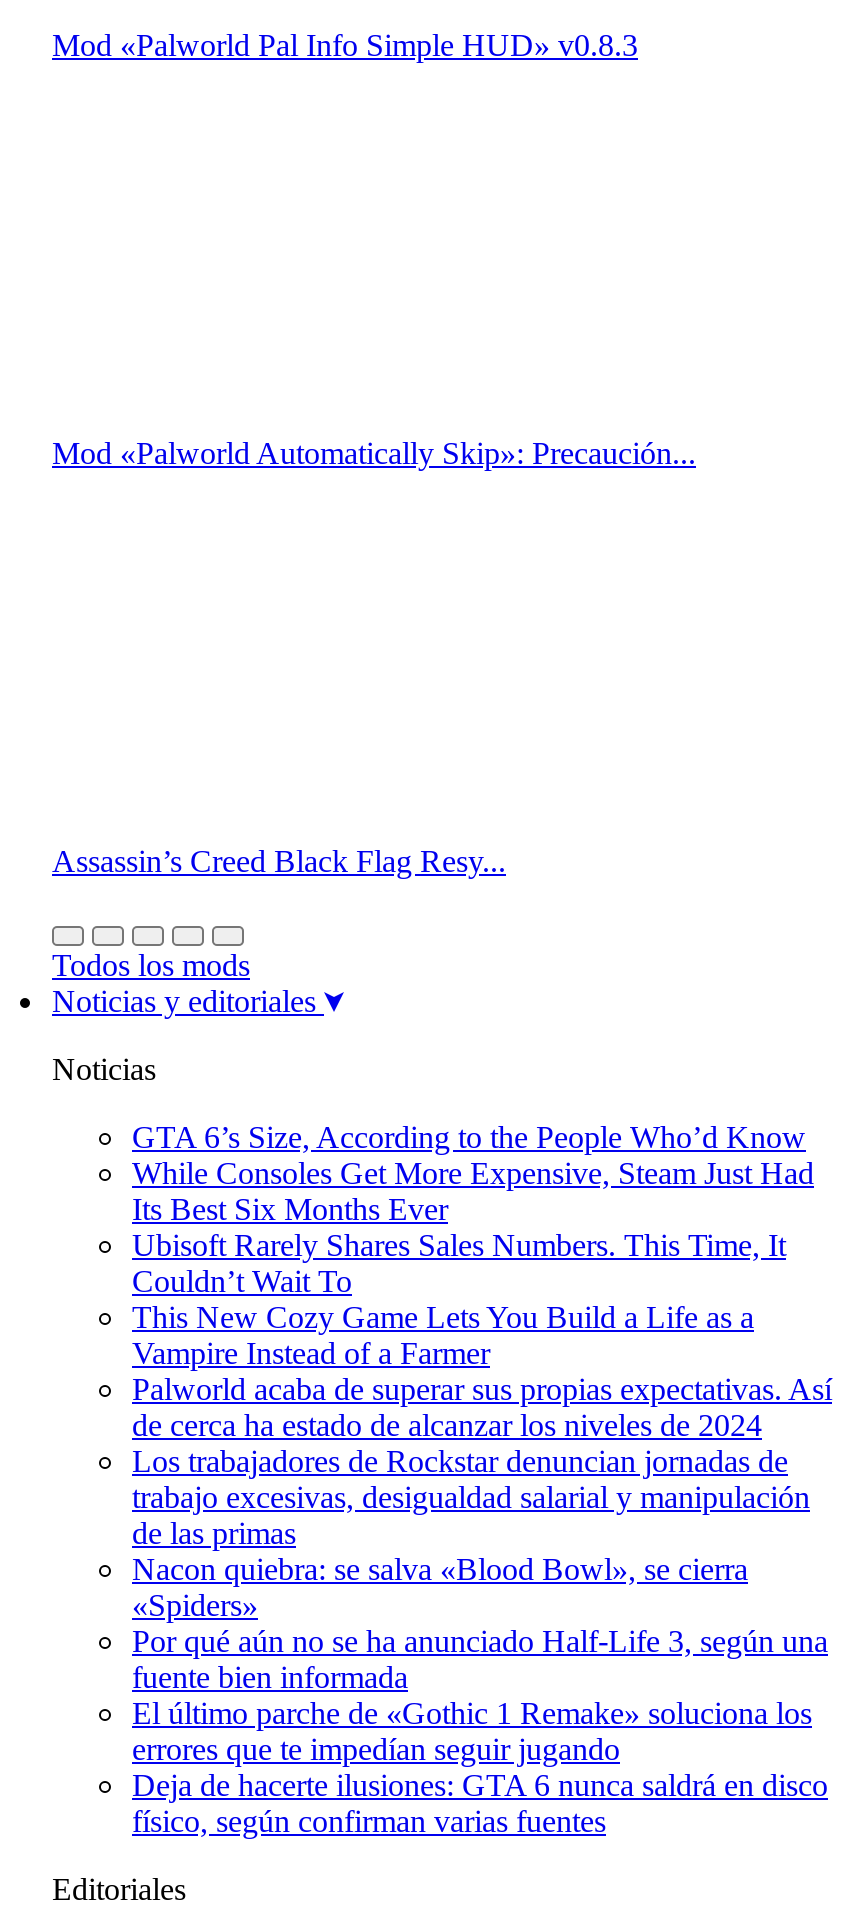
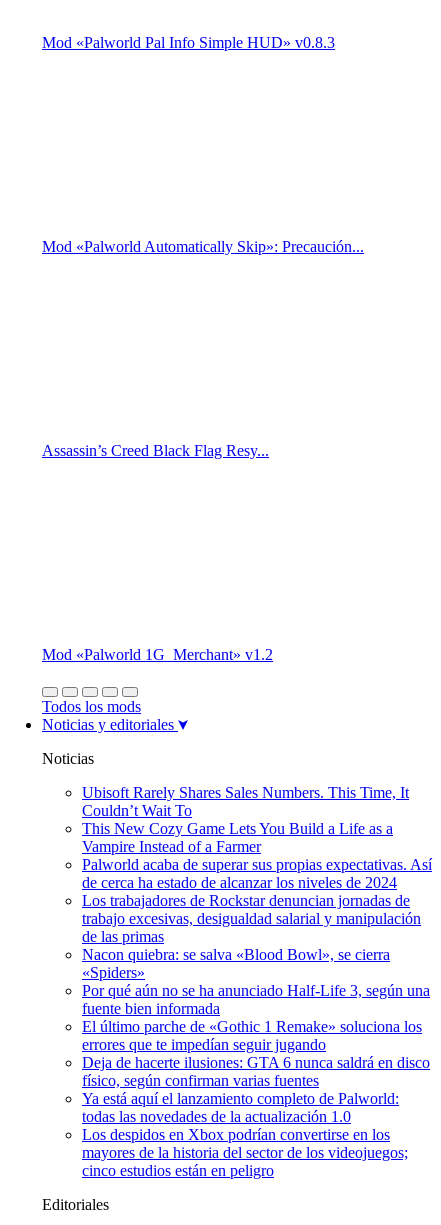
+ Mod «Palworld 1G_Merchant» v1.2

- GTA 6’s Size, According to the People Who’d Know
- While Consoles Get More Expensive, Steam Just Had
- Its Best Six Months Ever

+ Ya está aquí el lanzamiento completo de Palworld:
+ todas las novedades de la actualización 1.0
+ Los despidos en Xbox podrían convertirse en los
+ mayores de la historia del sector de los videojuegos;
+ cinco estudios están en peligro
